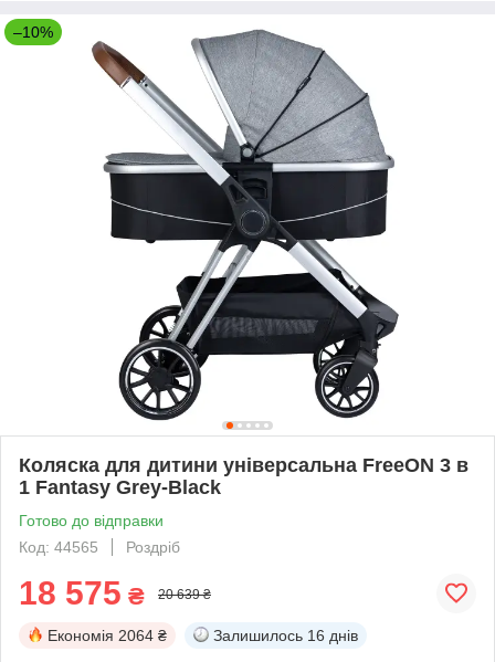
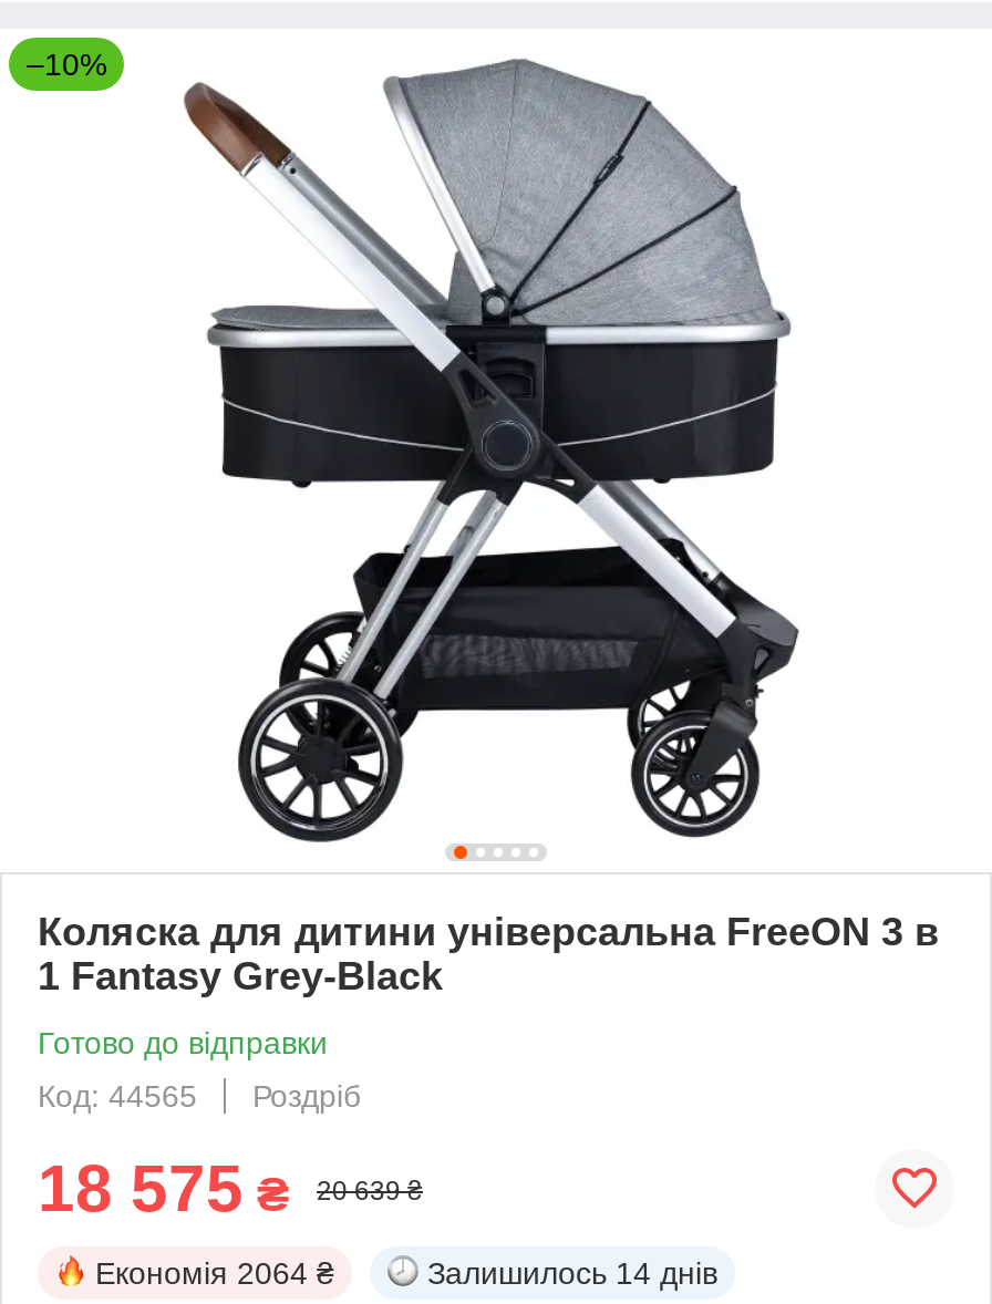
- Залишилось 16 днів
+ Залишилось 14 днів
